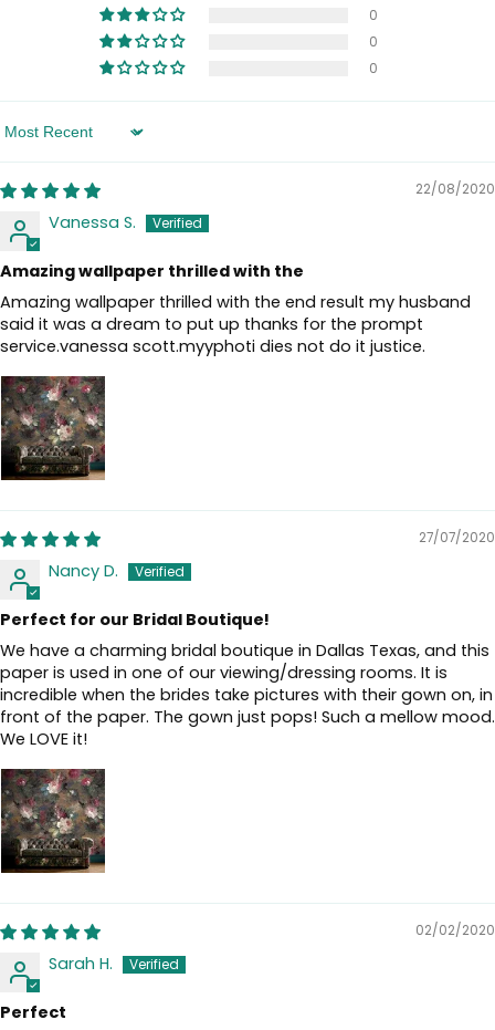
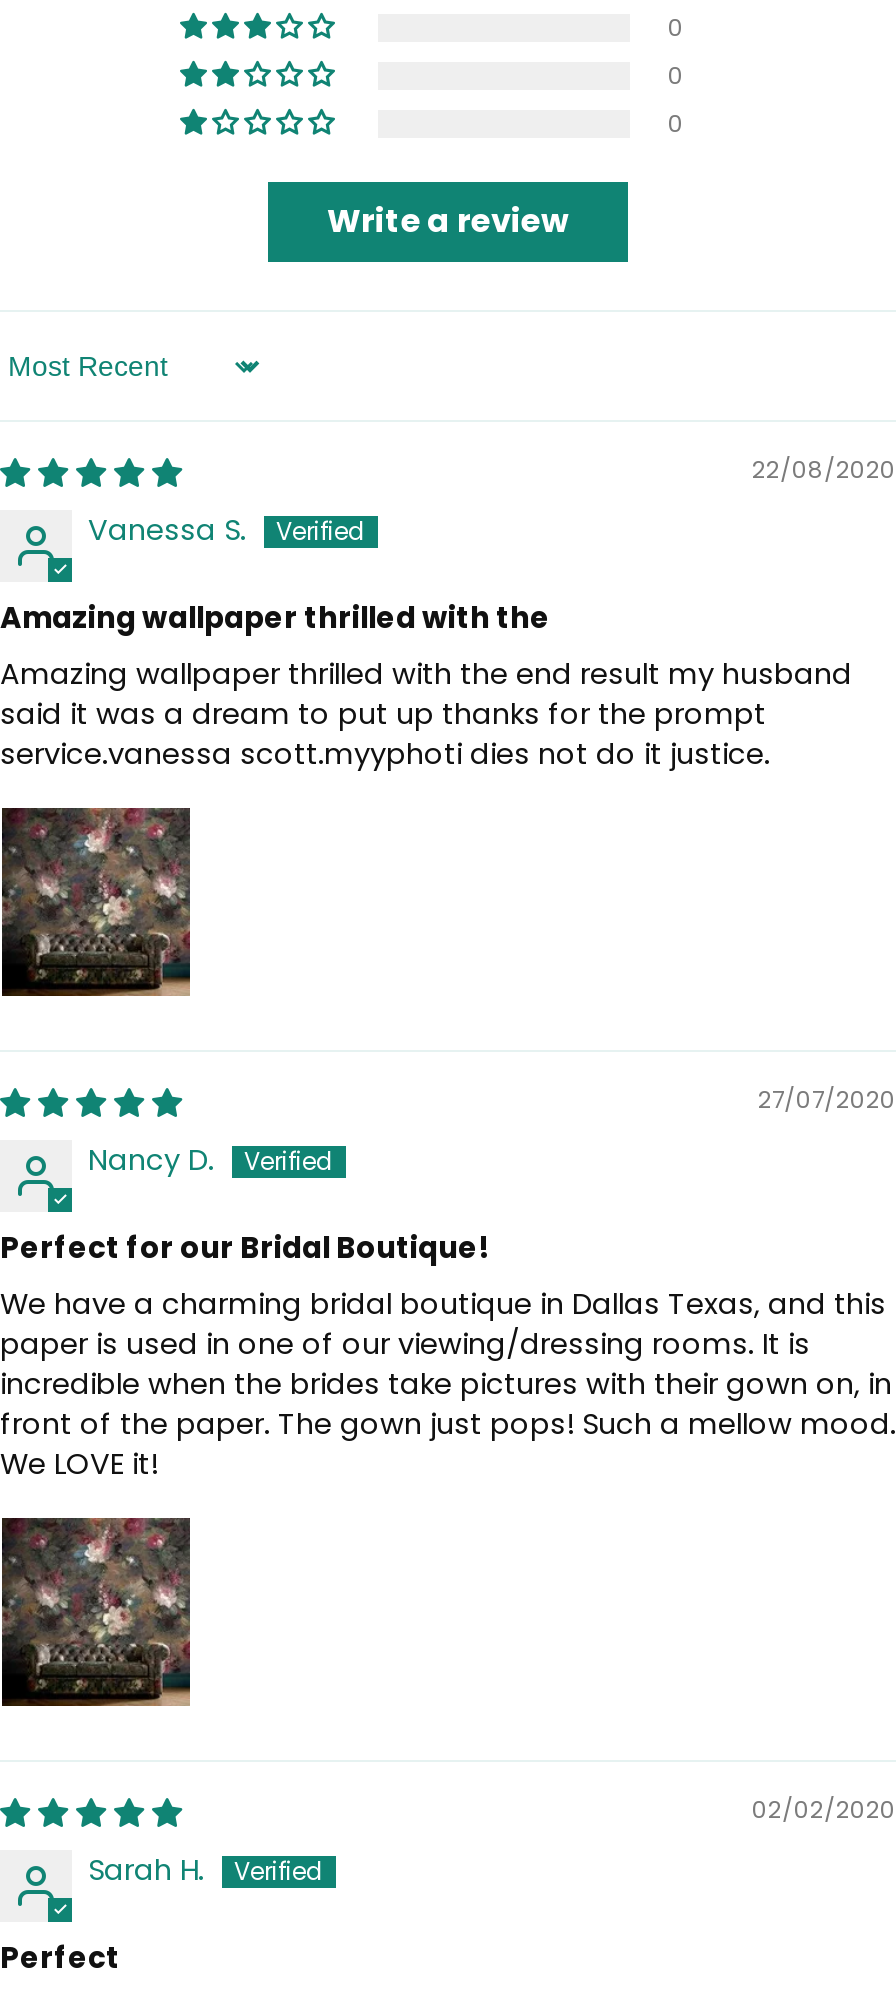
+ Write a review
